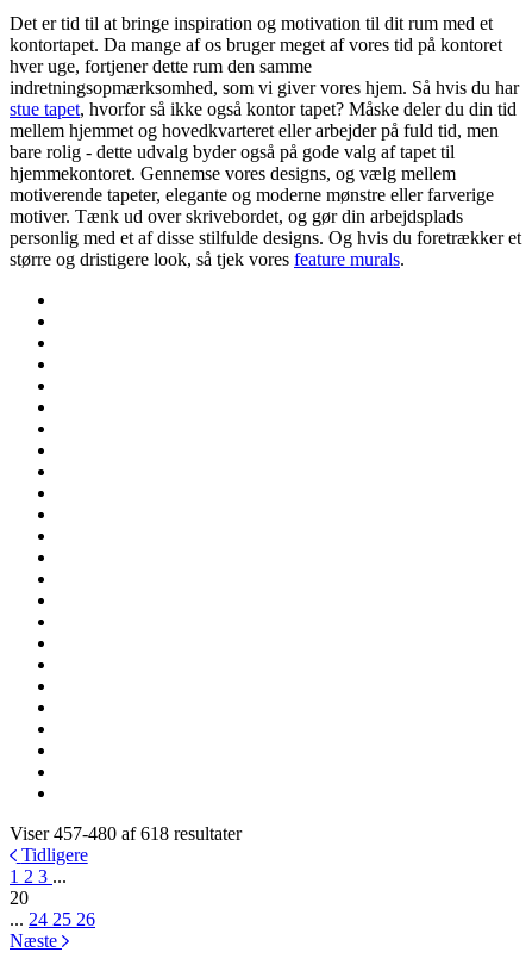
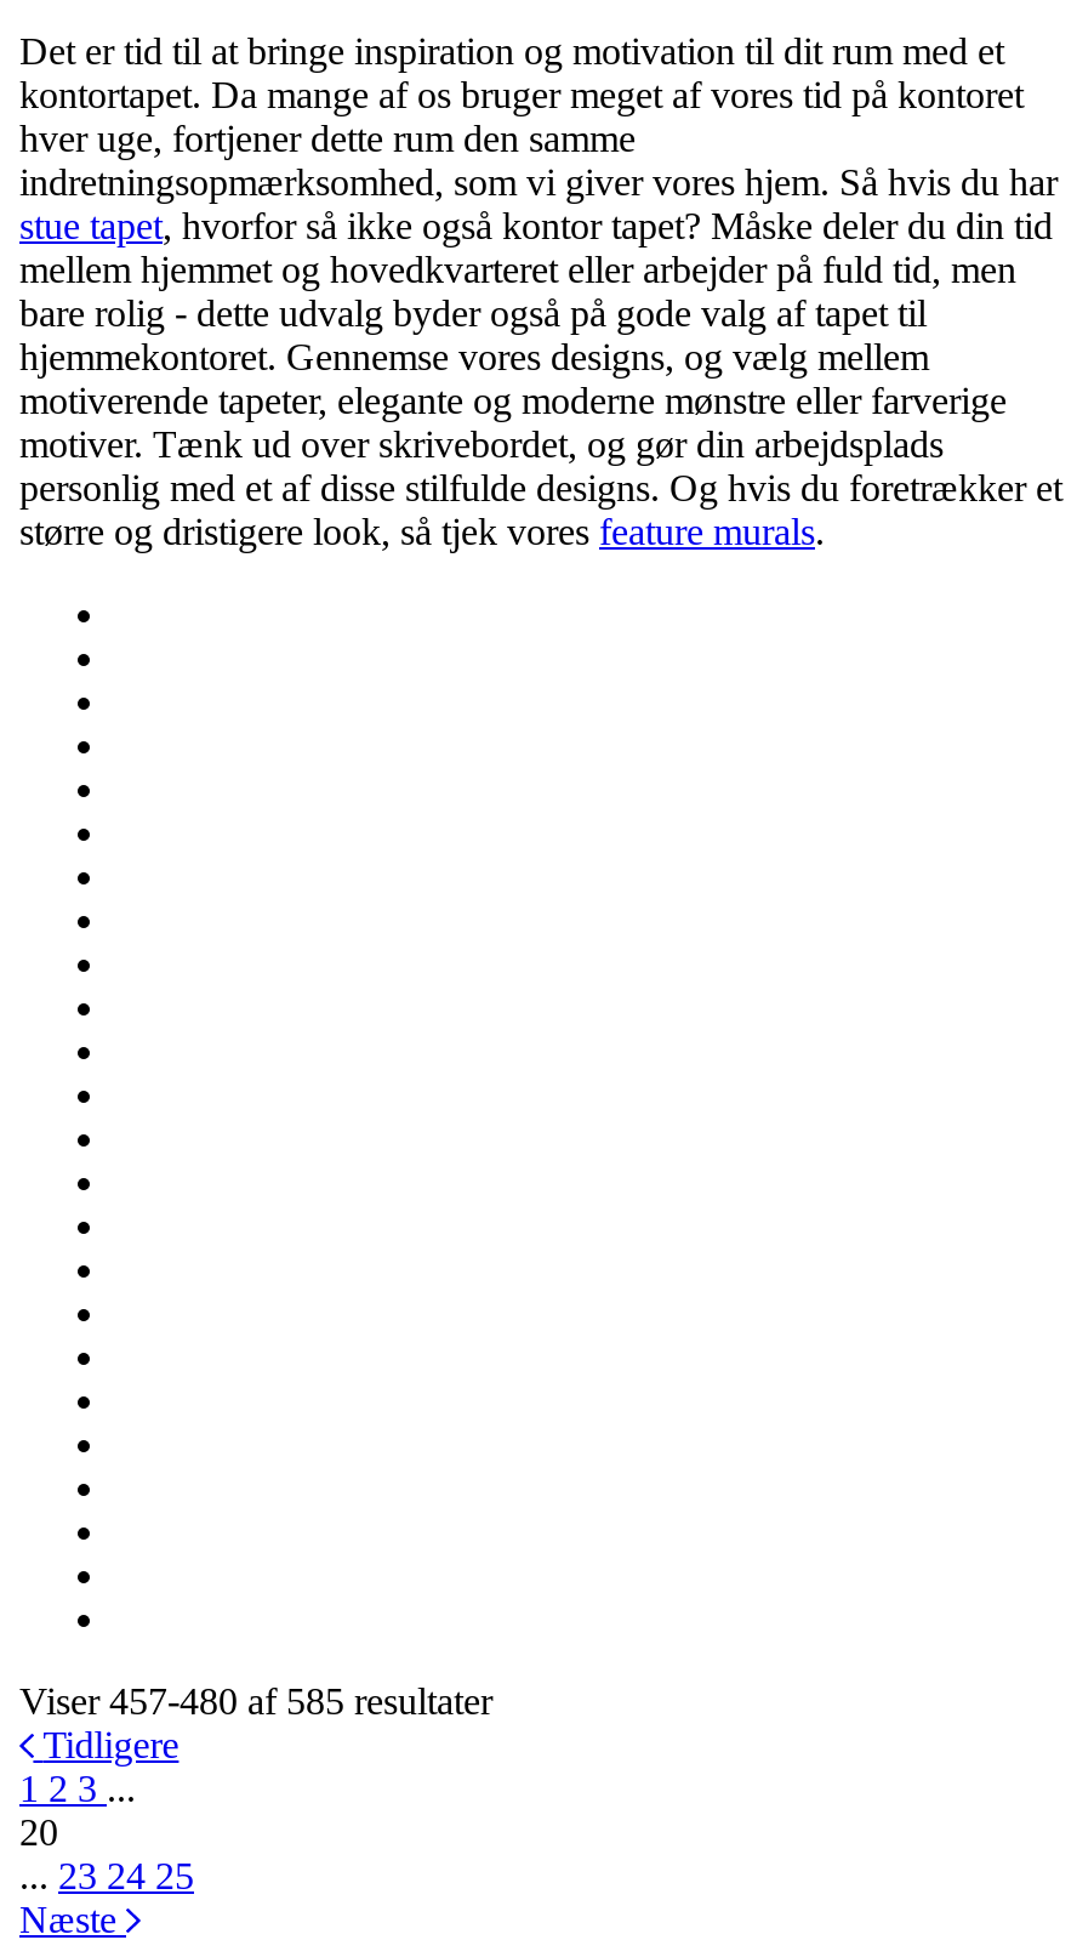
- Viser 457-480 af 618 resultater
+ Viser 457-480 af 585 resultater

- ... 24 25 26
+ ... 23 24 25
